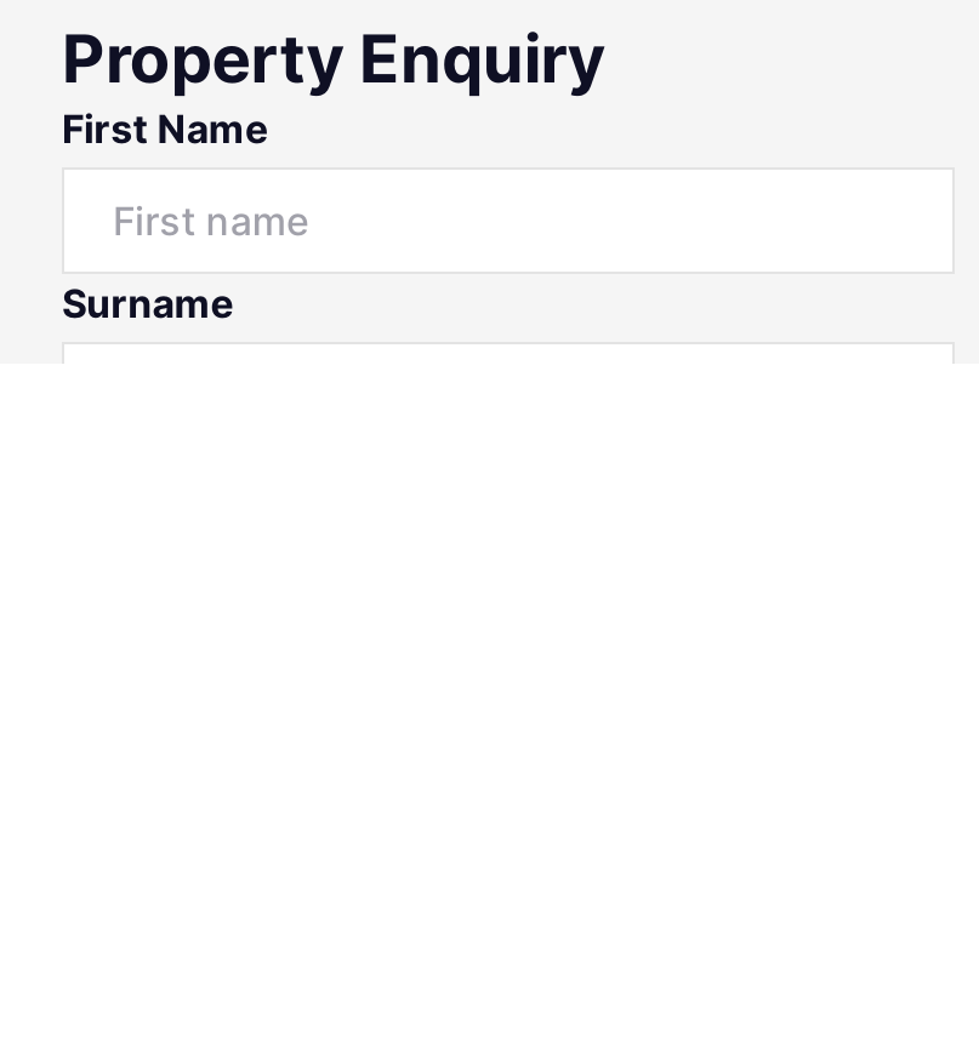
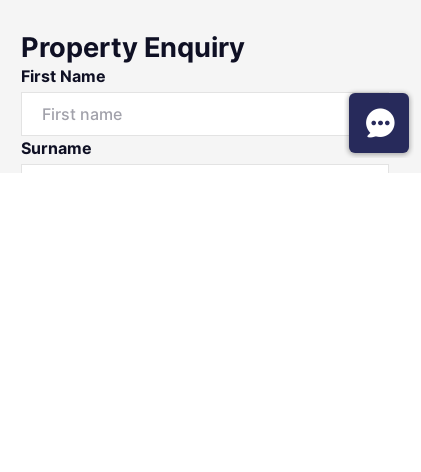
+ [image]
